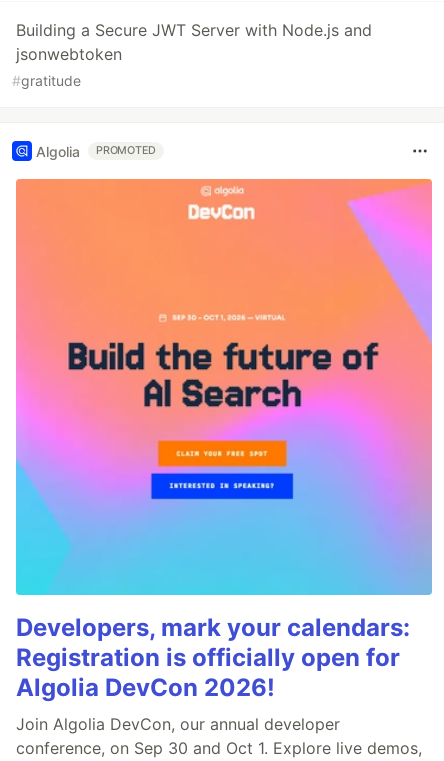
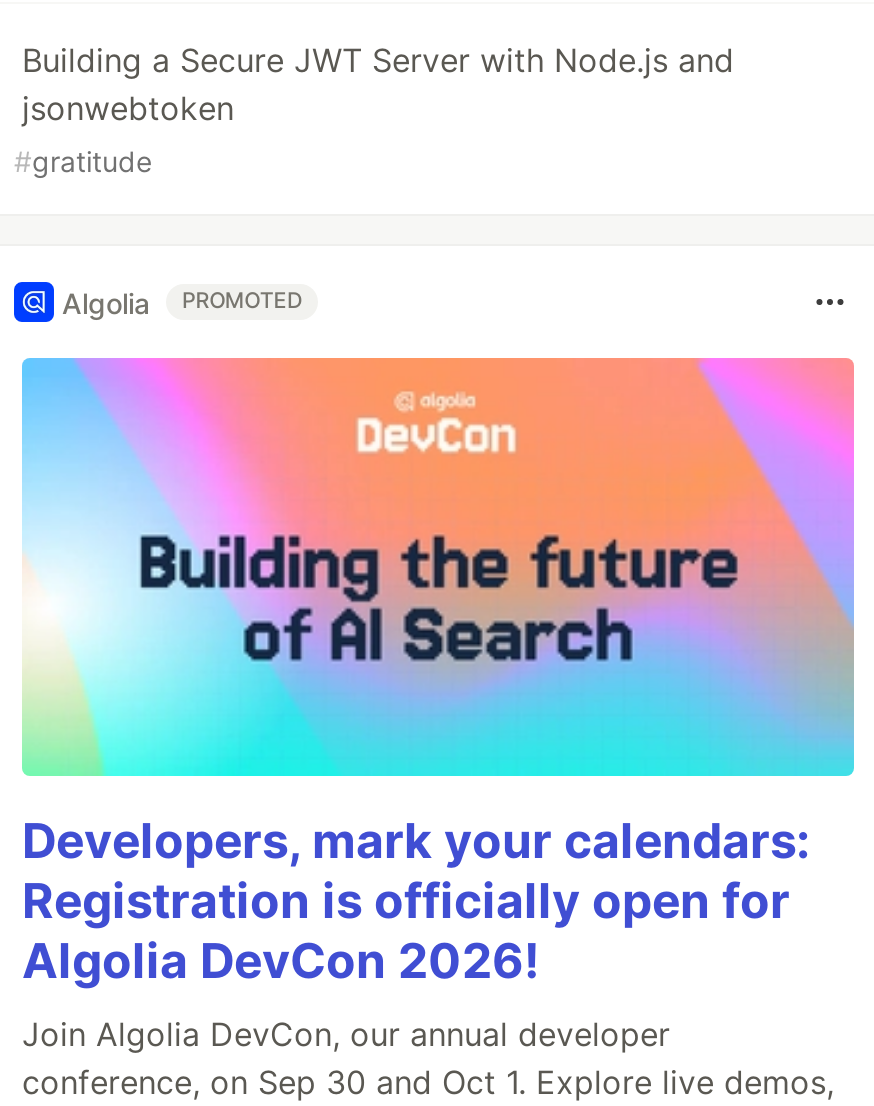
- [image]
+ [image]
